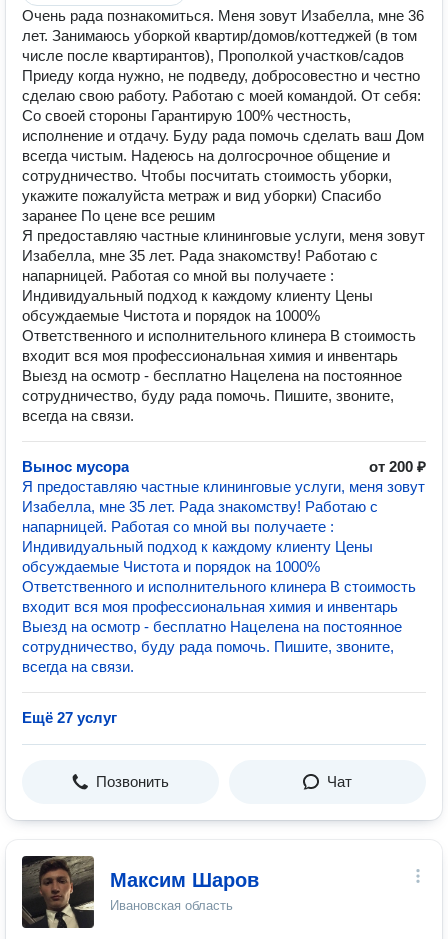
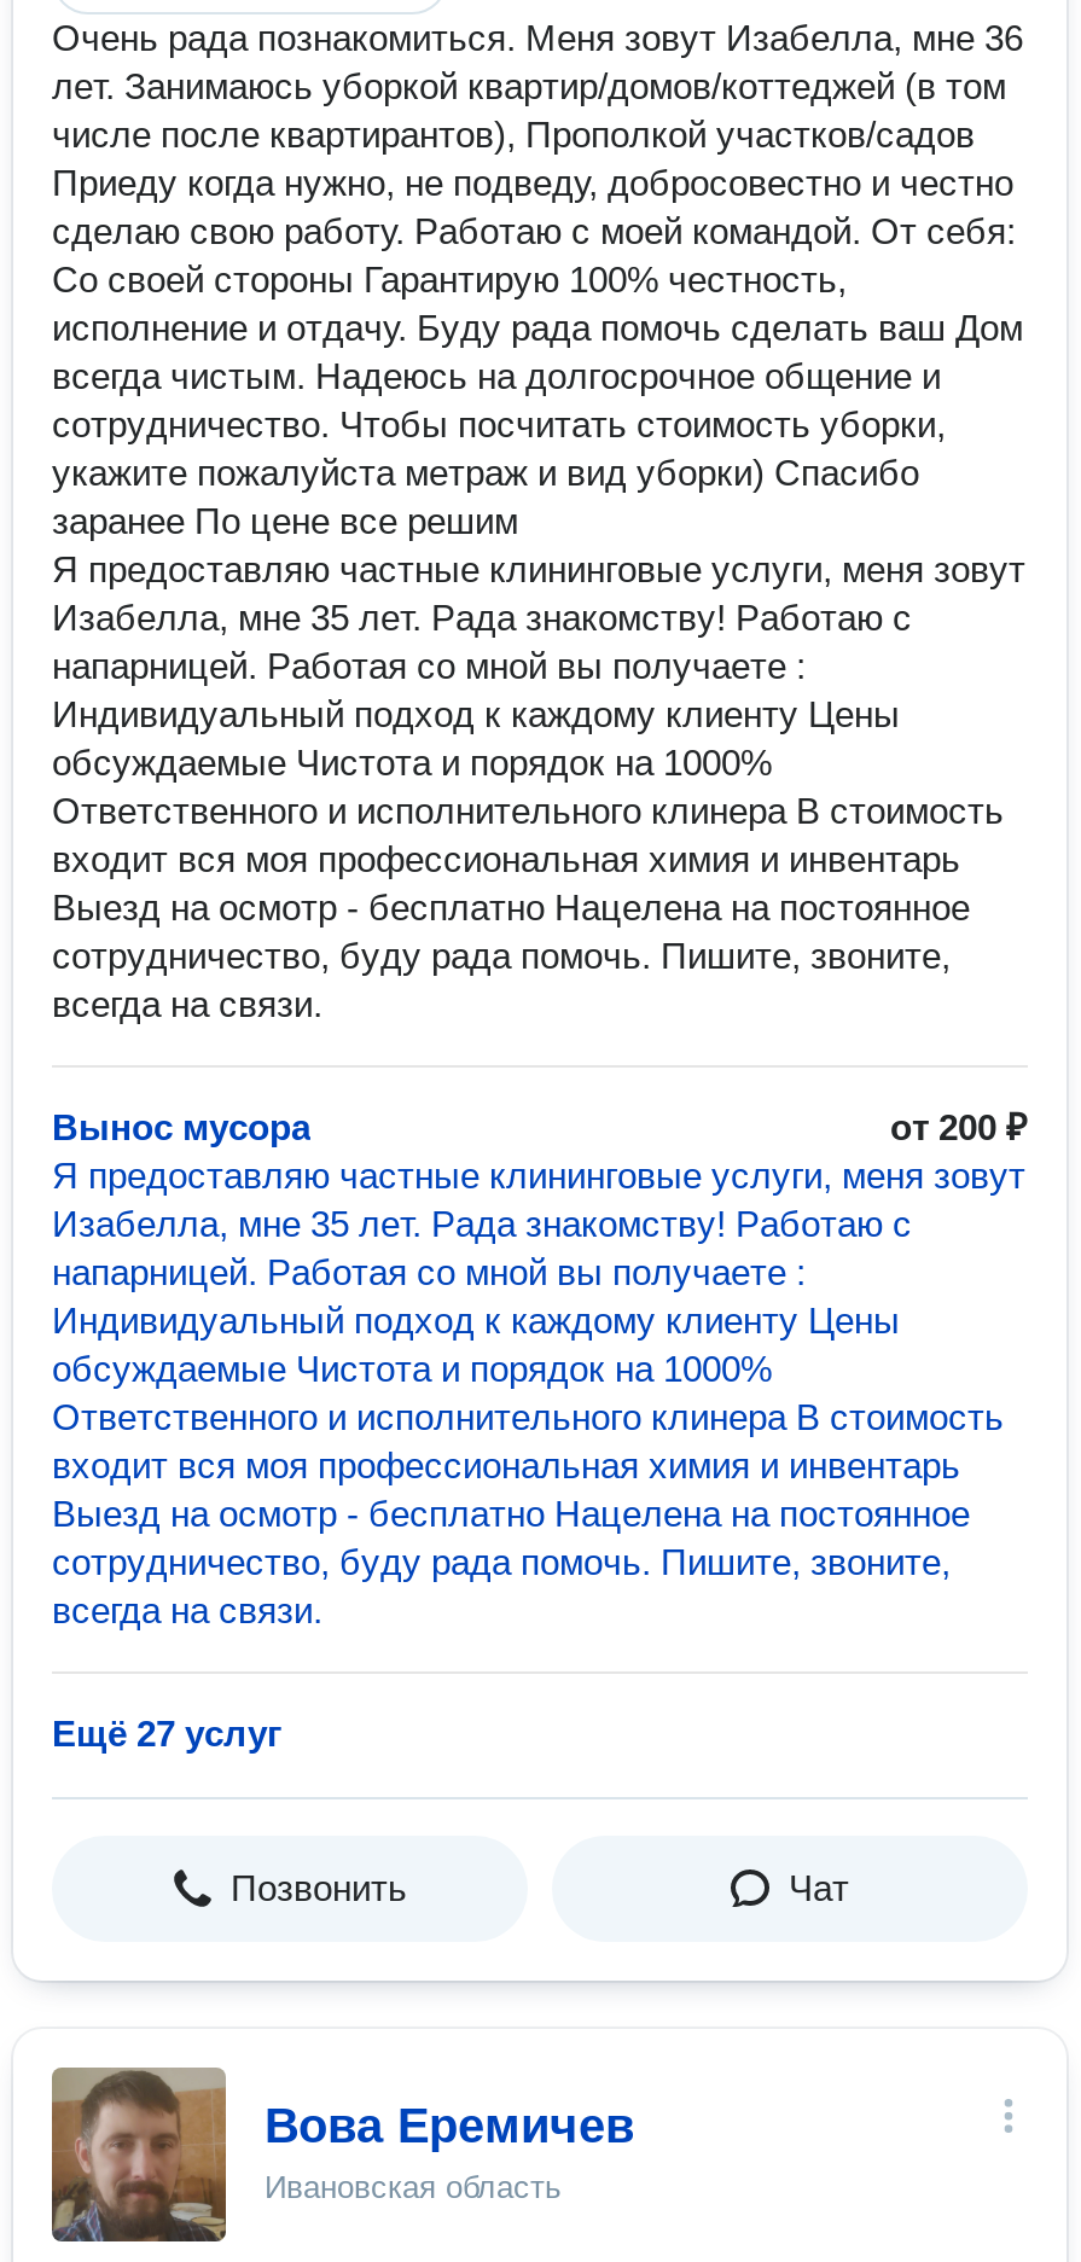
- [image]
- Максим Шаров
+ [image]
+ Вова Еремичев
